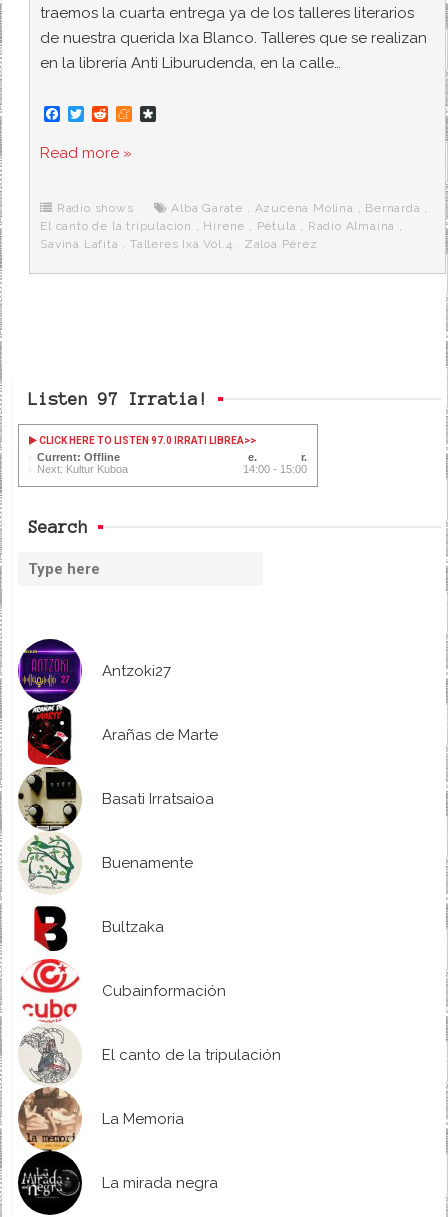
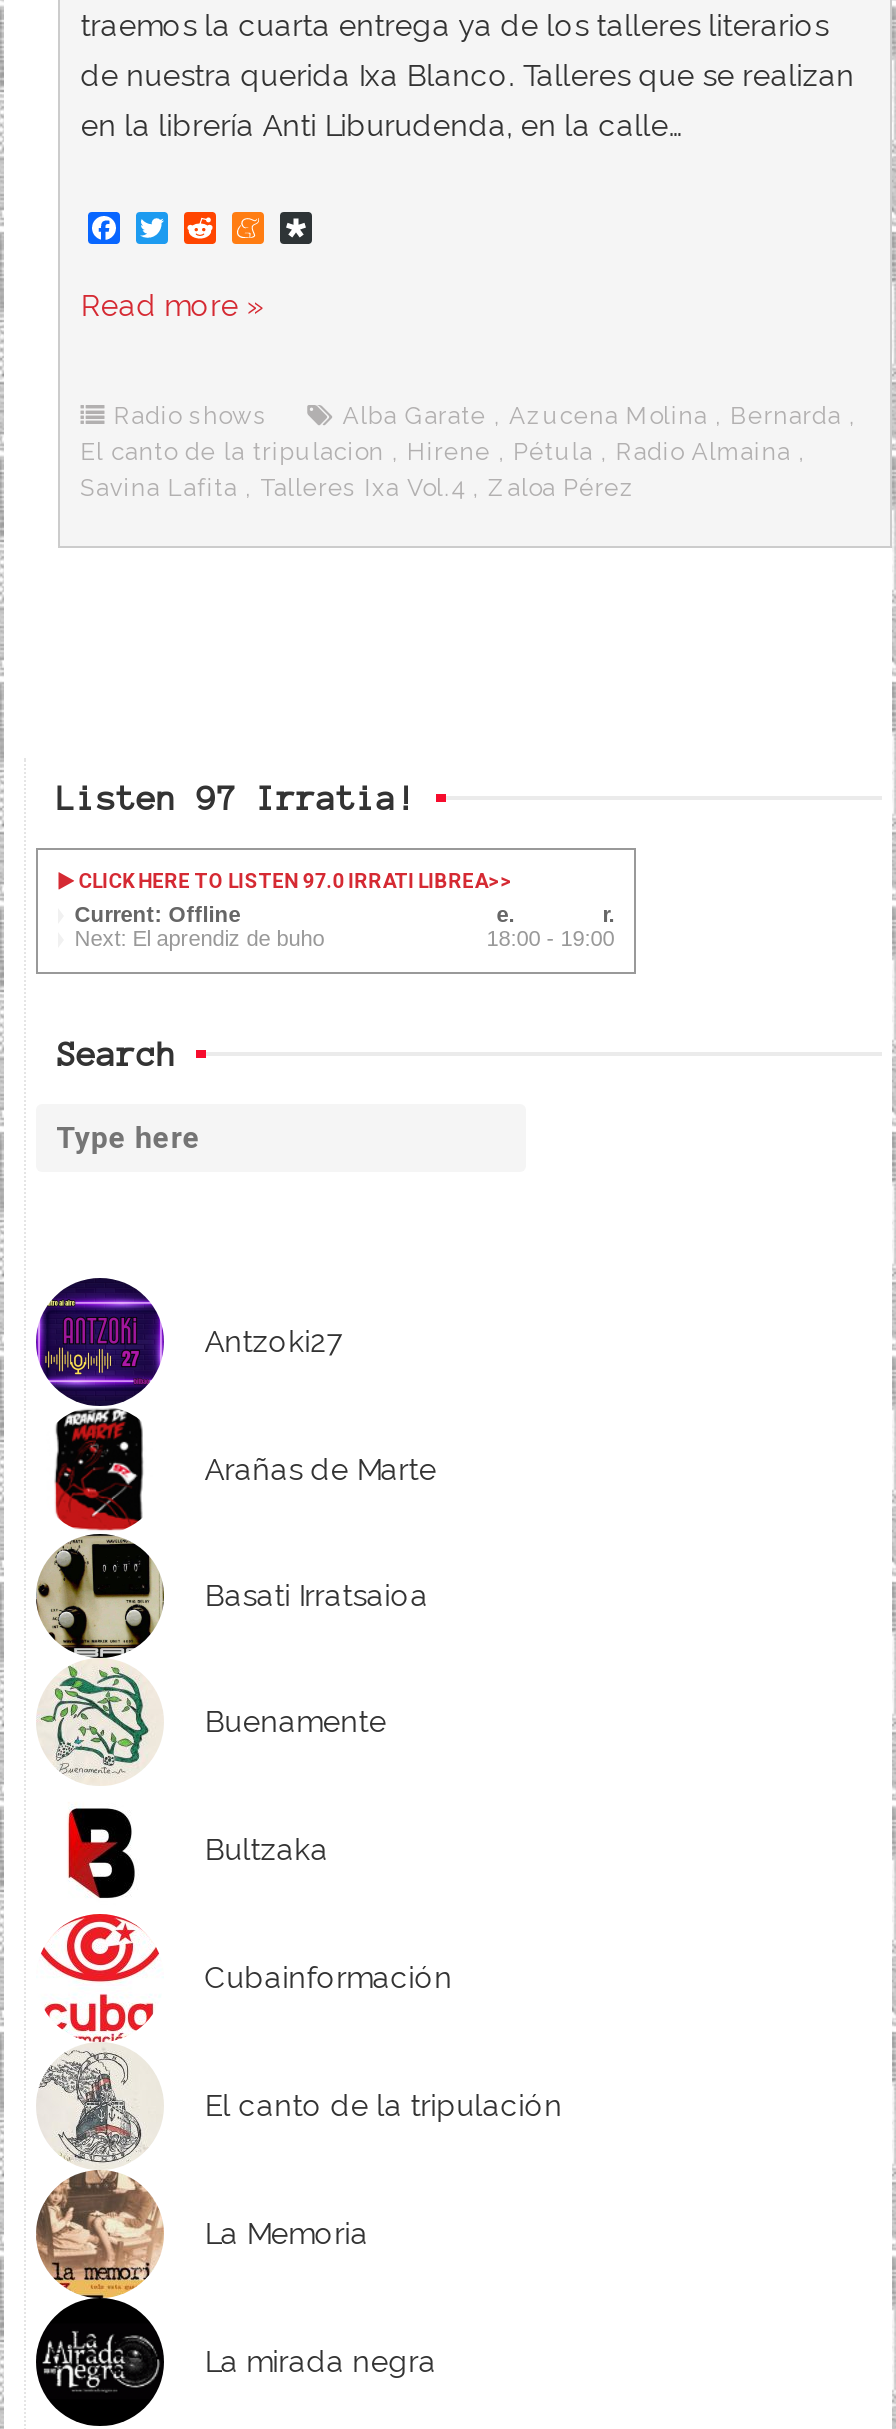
- Next: Kultur Kuboa
- 14:00 - 15:00
+ Next: El aprendiz de buho
+ 18:00 - 19:00
